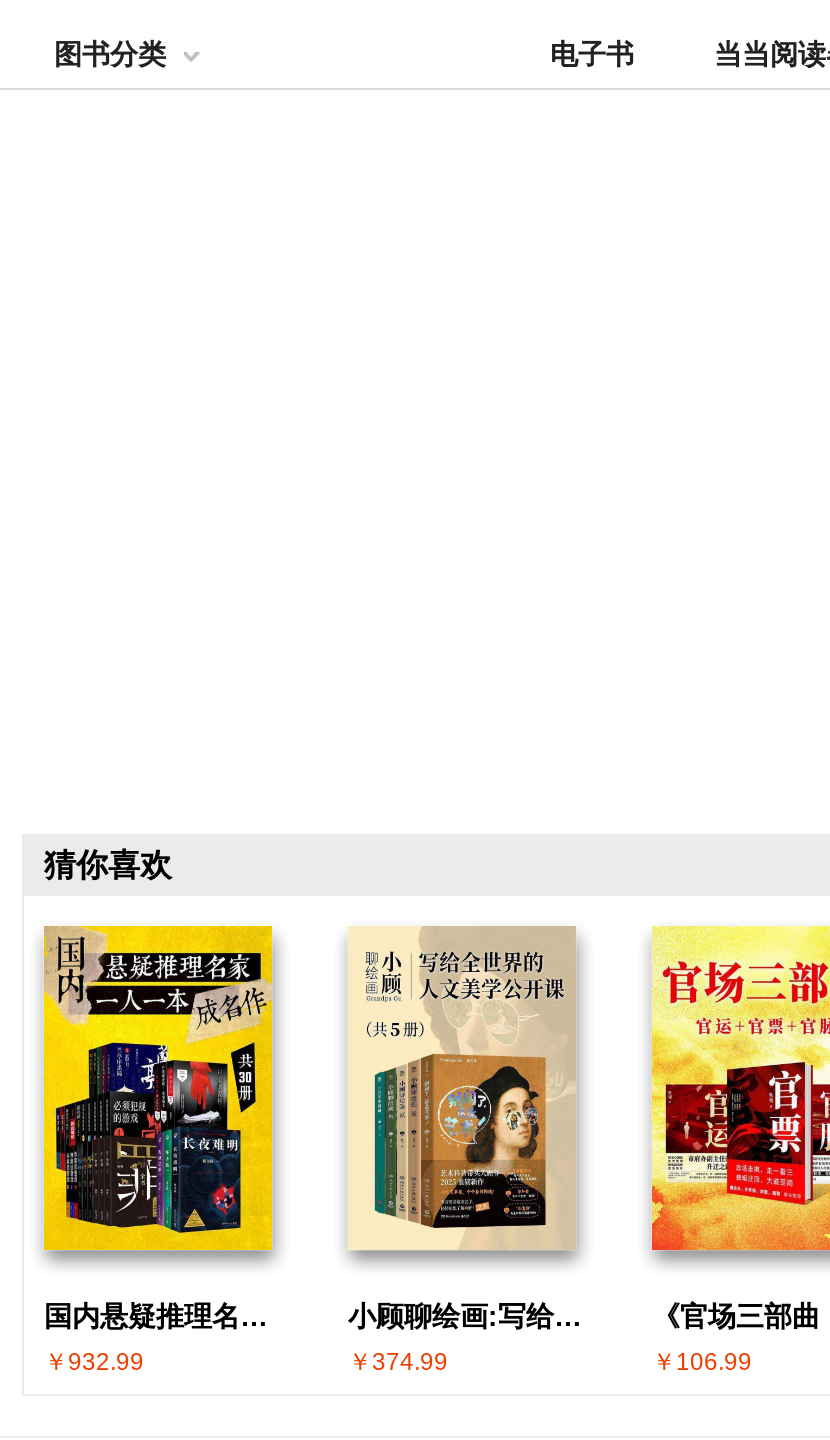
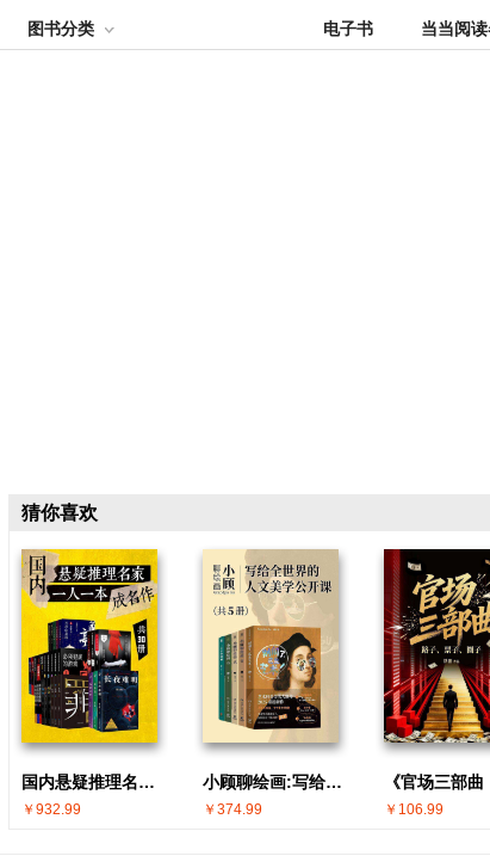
- [image]
+ [image]
